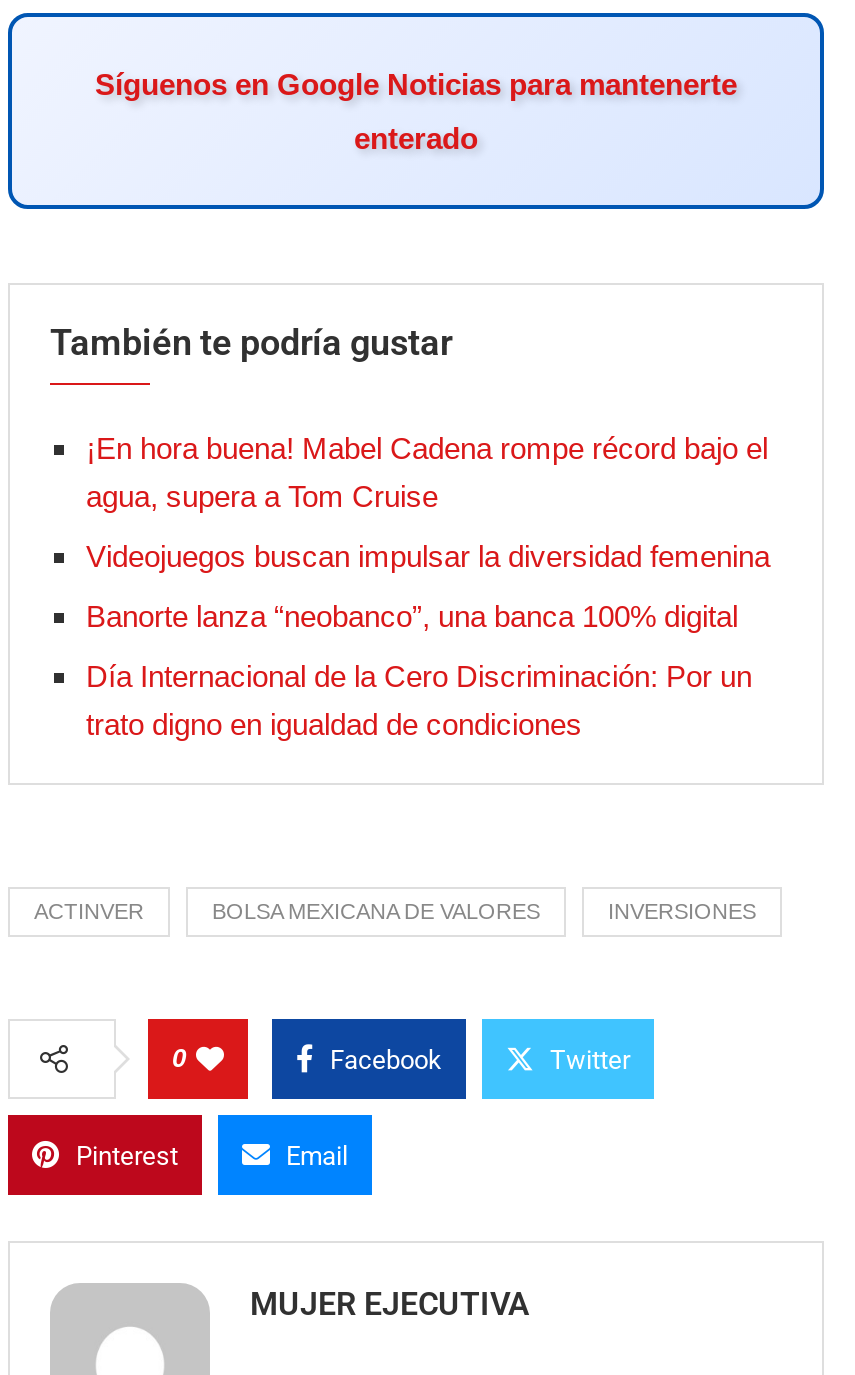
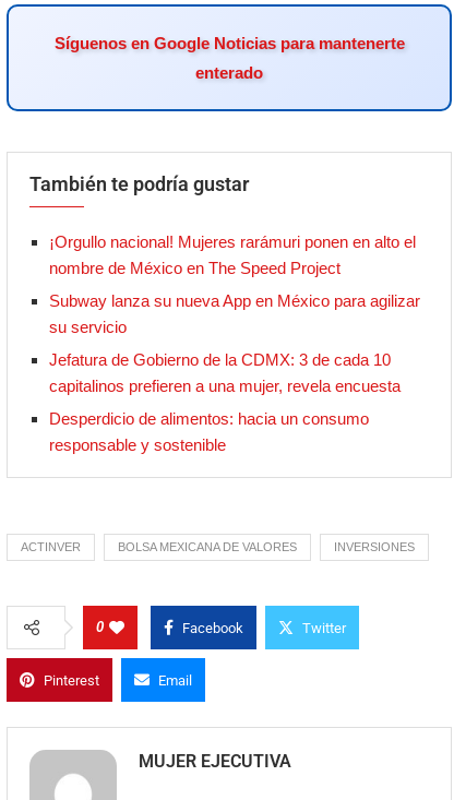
- ¡En hora buena! Mabel Cadena rompe récord bajo el
- agua, supera a Tom Cruise
+ ¡Orgullo nacional! Mujeres rarámuri ponen en alto el
+ nombre de México en The Speed Project

- Videojuegos buscan impulsar la diversidad femenina
+ Subway lanza su nueva App en México para agilizar
+ su servicio

- Banorte lanza “neobanco”, una banca 100% digital
+ Jefatura de Gobierno de la CDMX: 3 de cada 10
+ capitalinos prefieren a una mujer, revela encuesta

- Día Internacional de la Cero Discriminación: Por un
- trato digno en igualdad de condiciones
+ Desperdicio de alimentos: hacia un consumo
+ responsable y sostenible
